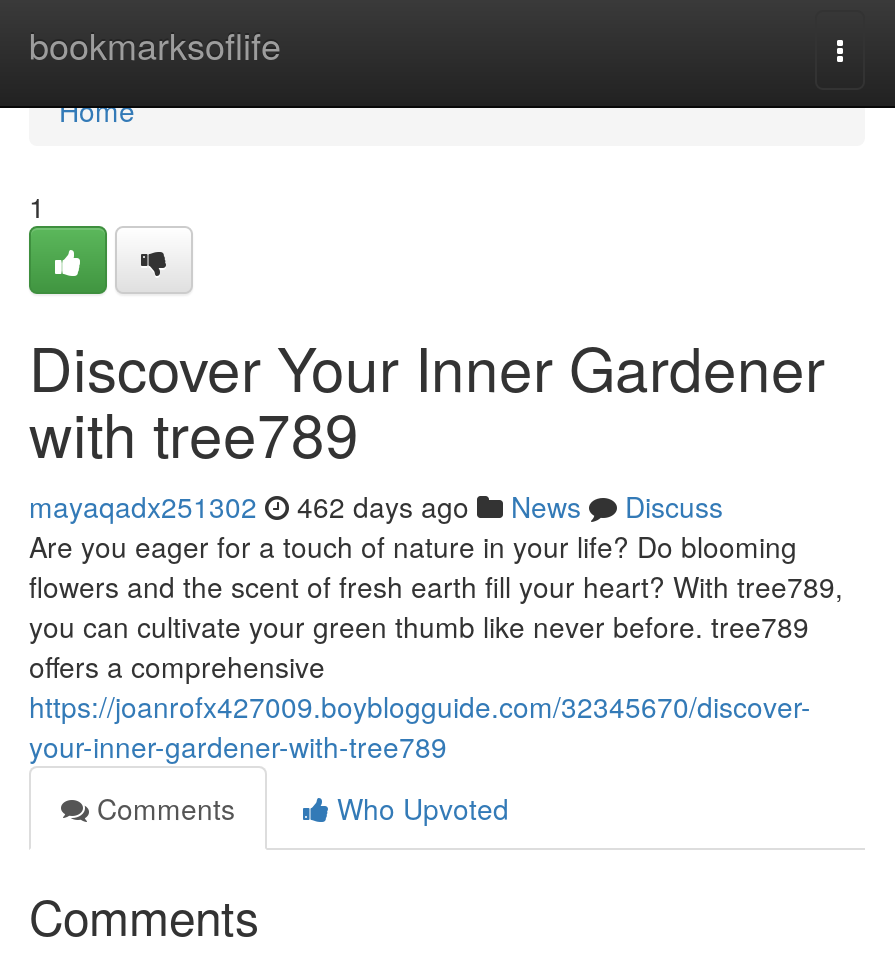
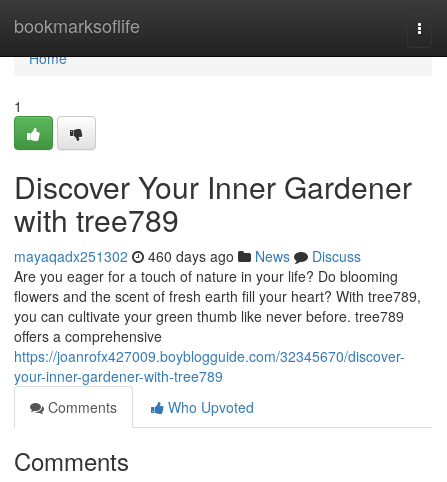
- mayaqadx251302 462 days ago News Discuss
+ mayaqadx251302 460 days ago News Discuss
